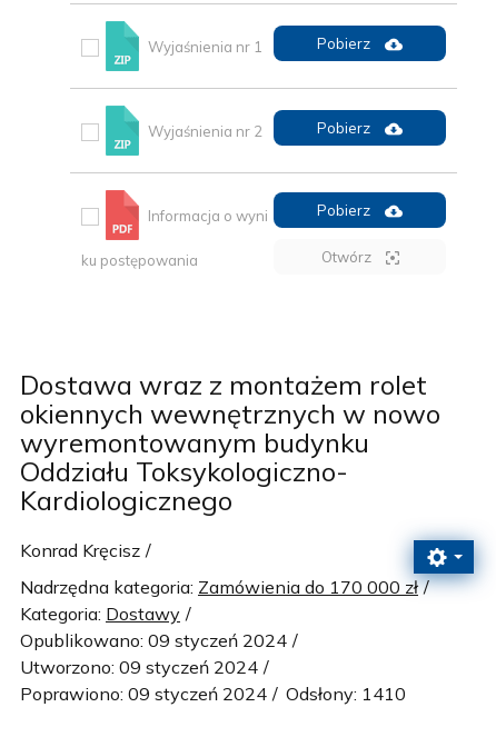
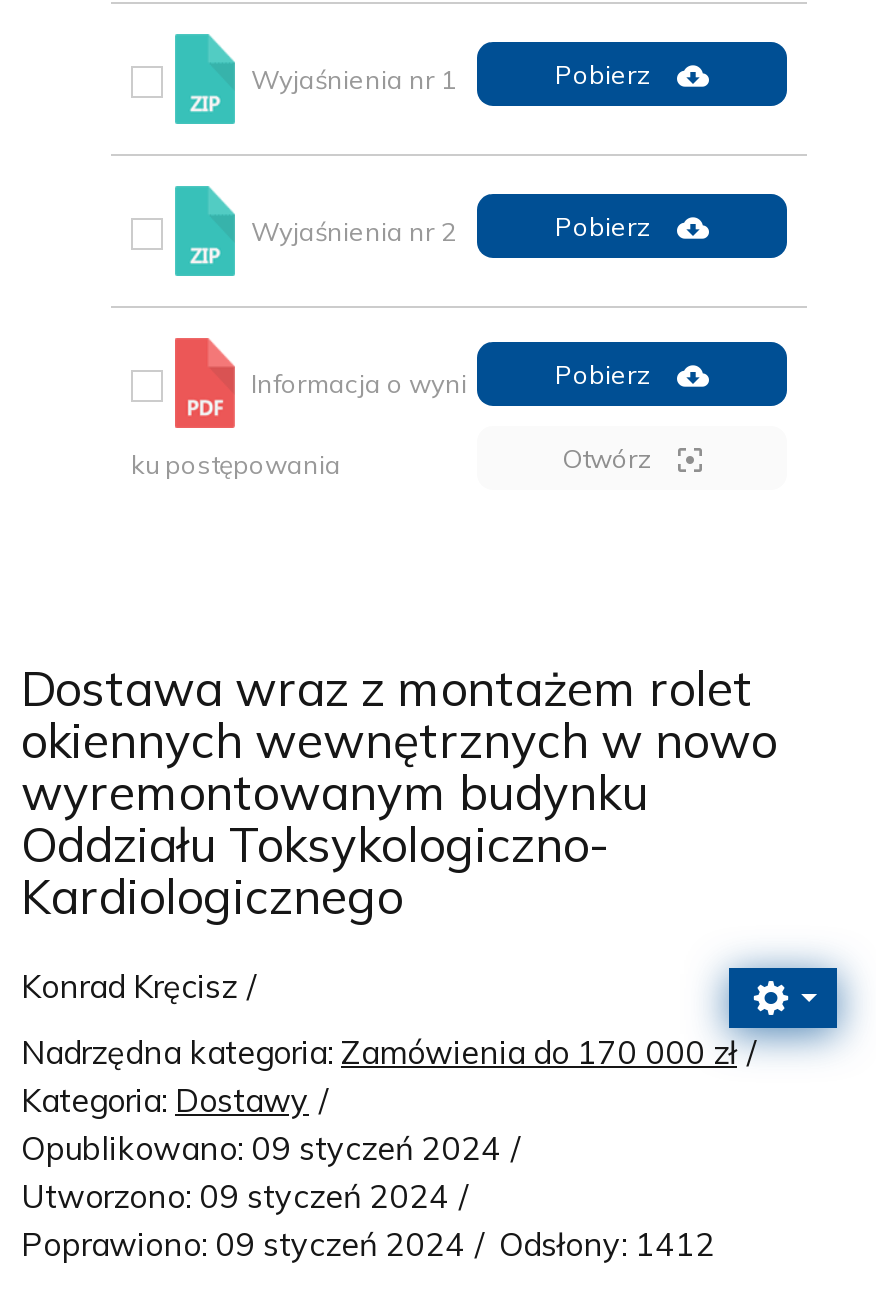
- Poprawiono: 09 styczeń 2024 Odsłony: 1410
+ Poprawiono: 09 styczeń 2024 Odsłony: 1412
